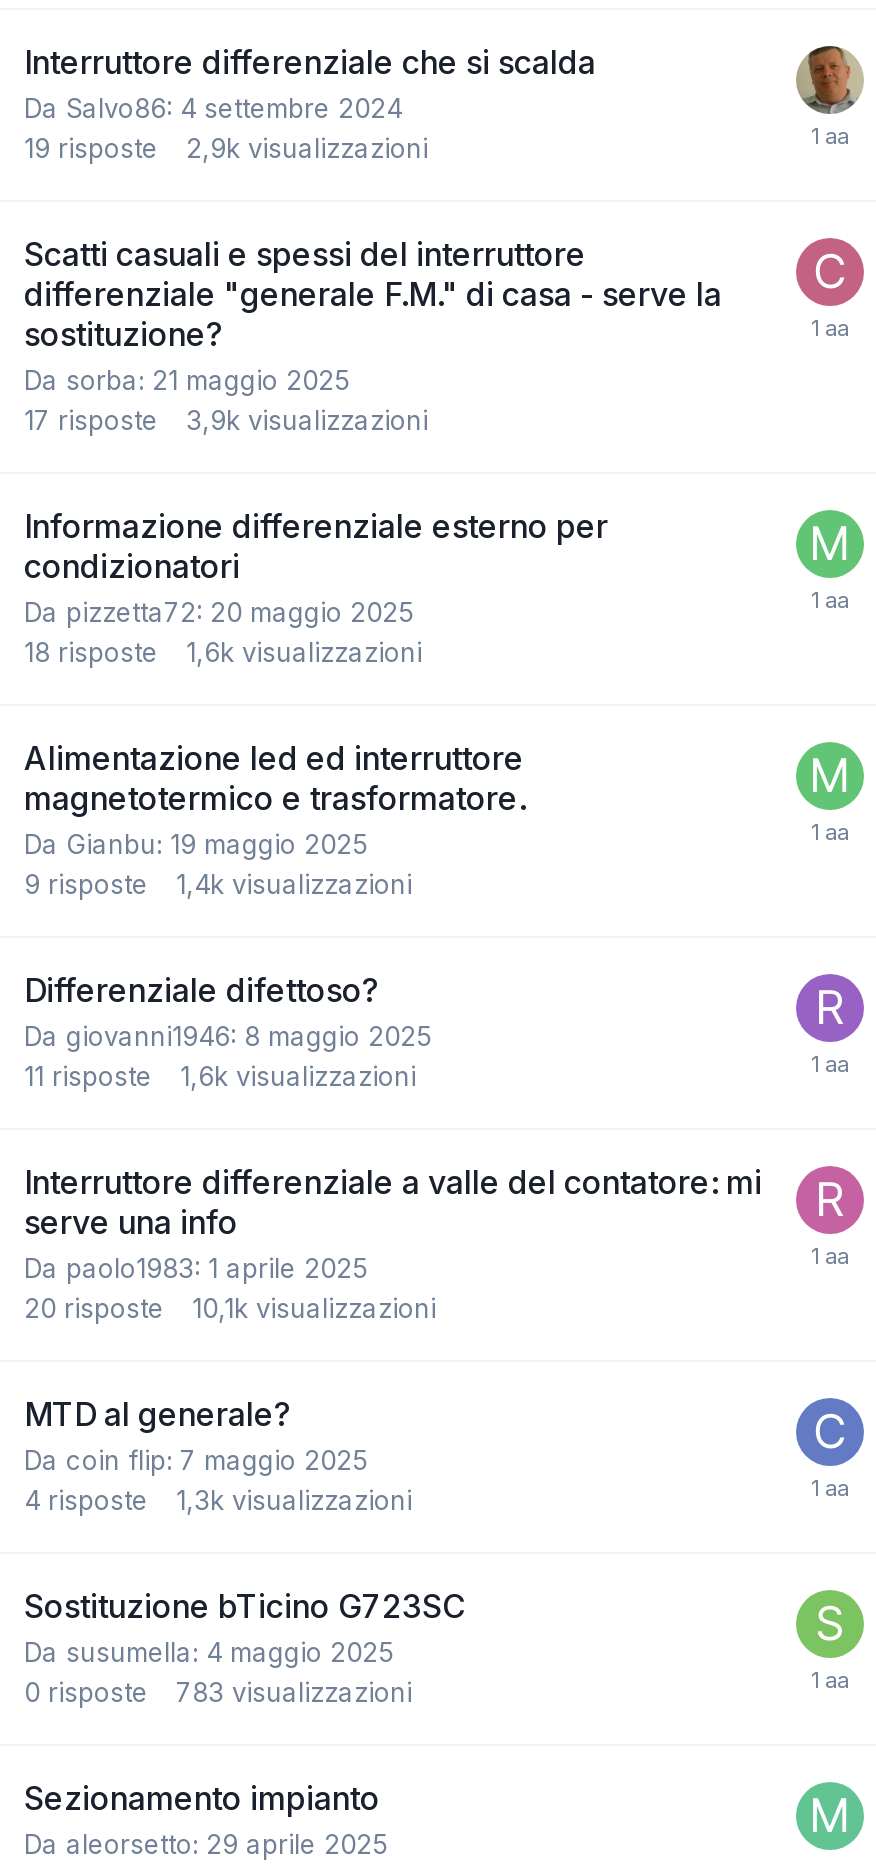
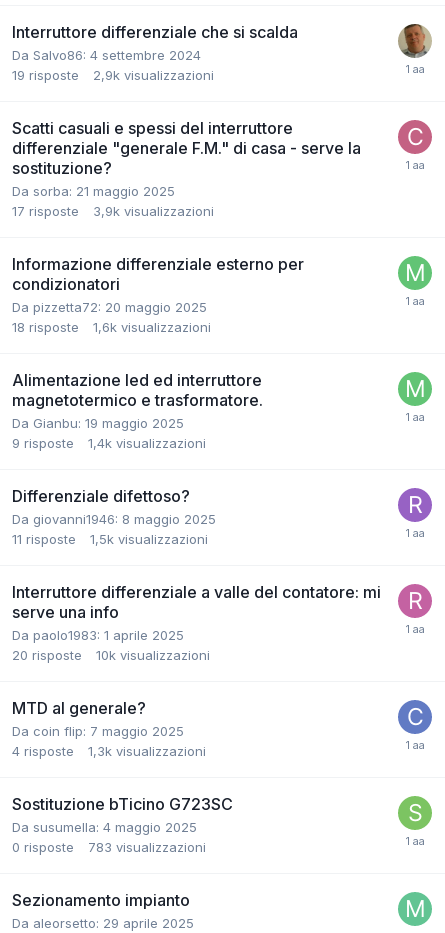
- 1,6k visualizzazioni
+ 1,5k visualizzazioni

- 10,1k visualizzazioni
+ 10k visualizzazioni
